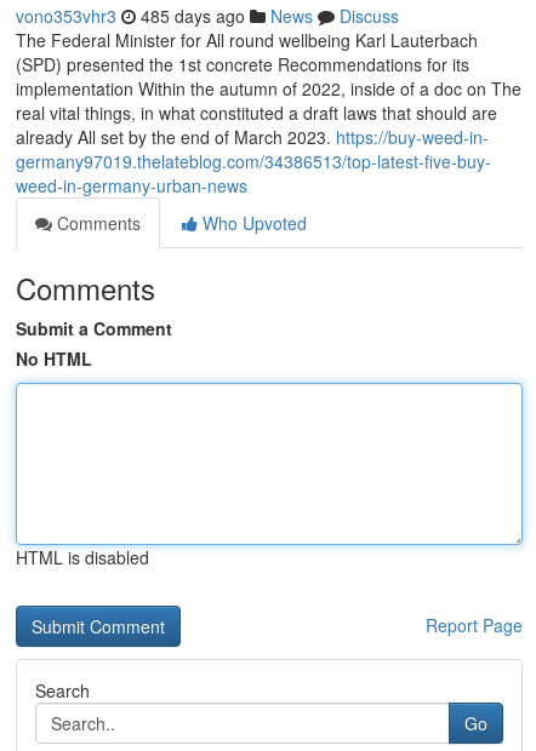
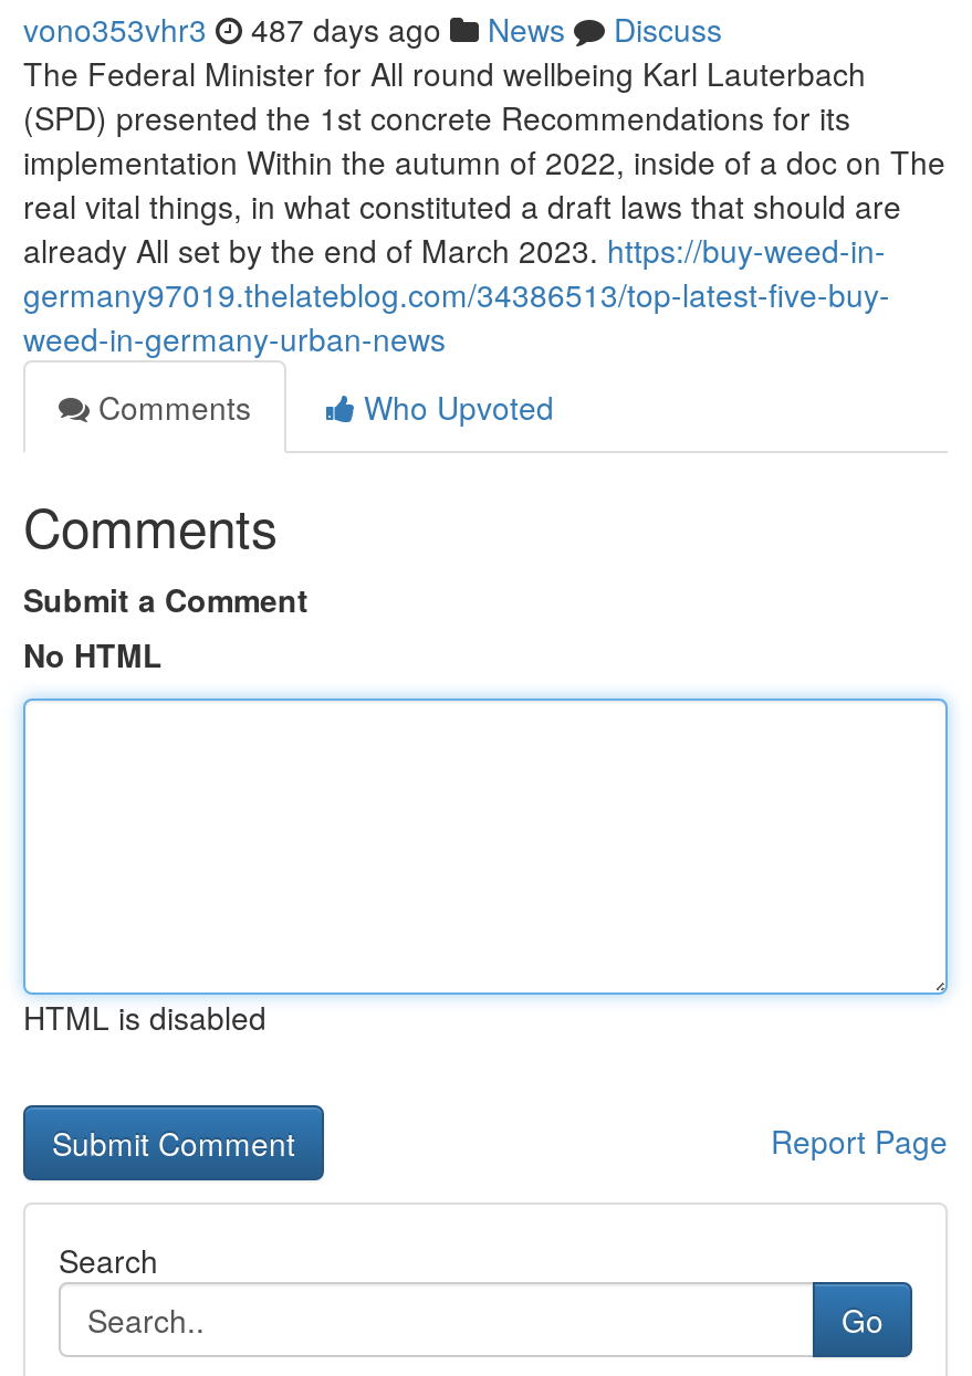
- vono353vhr3 485 days ago News Discuss
+ vono353vhr3 487 days ago News Discuss
